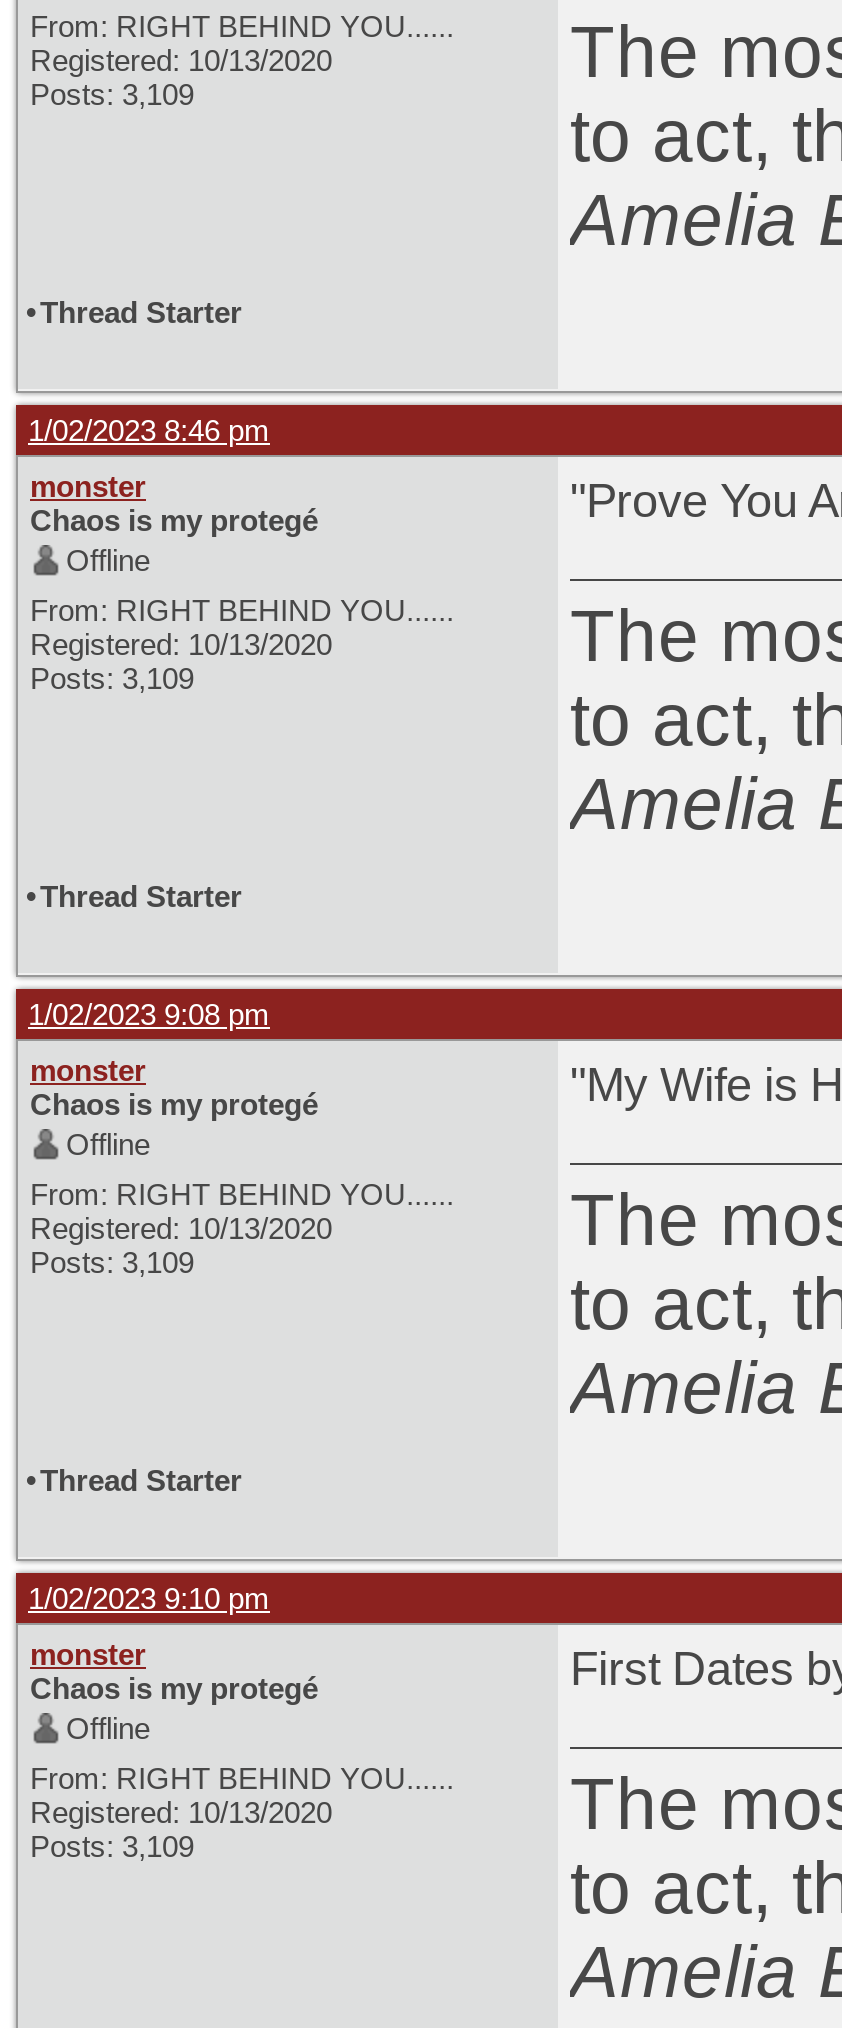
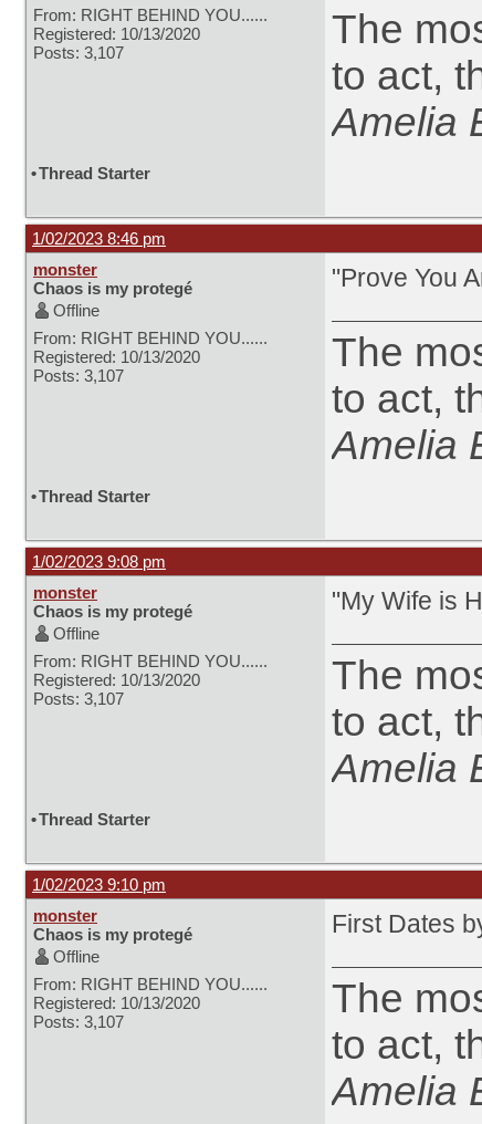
- Posts: 3,109
+ Posts: 3,107

- Posts: 3,109
+ Posts: 3,107

- Posts: 3,109
+ Posts: 3,107

- Posts: 3,109
+ Posts: 3,107
